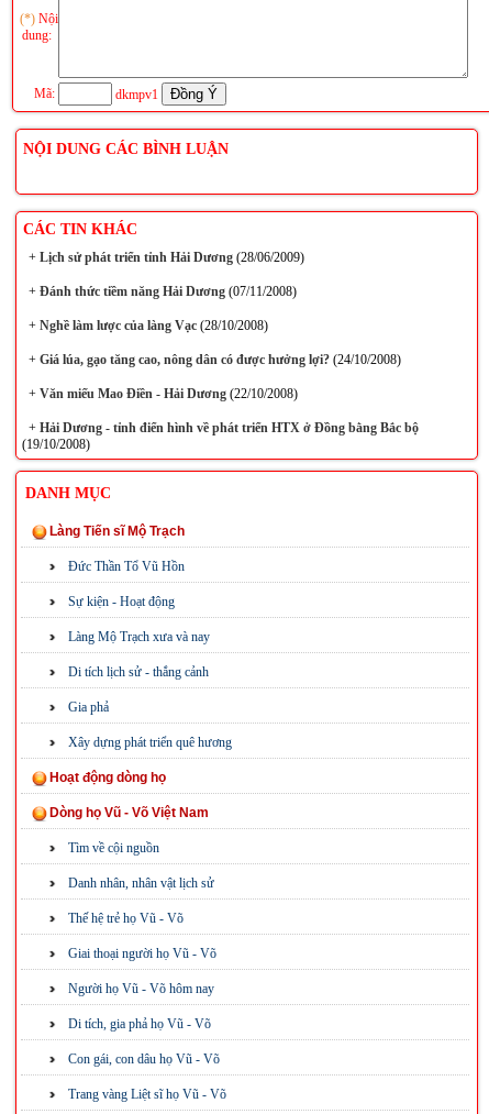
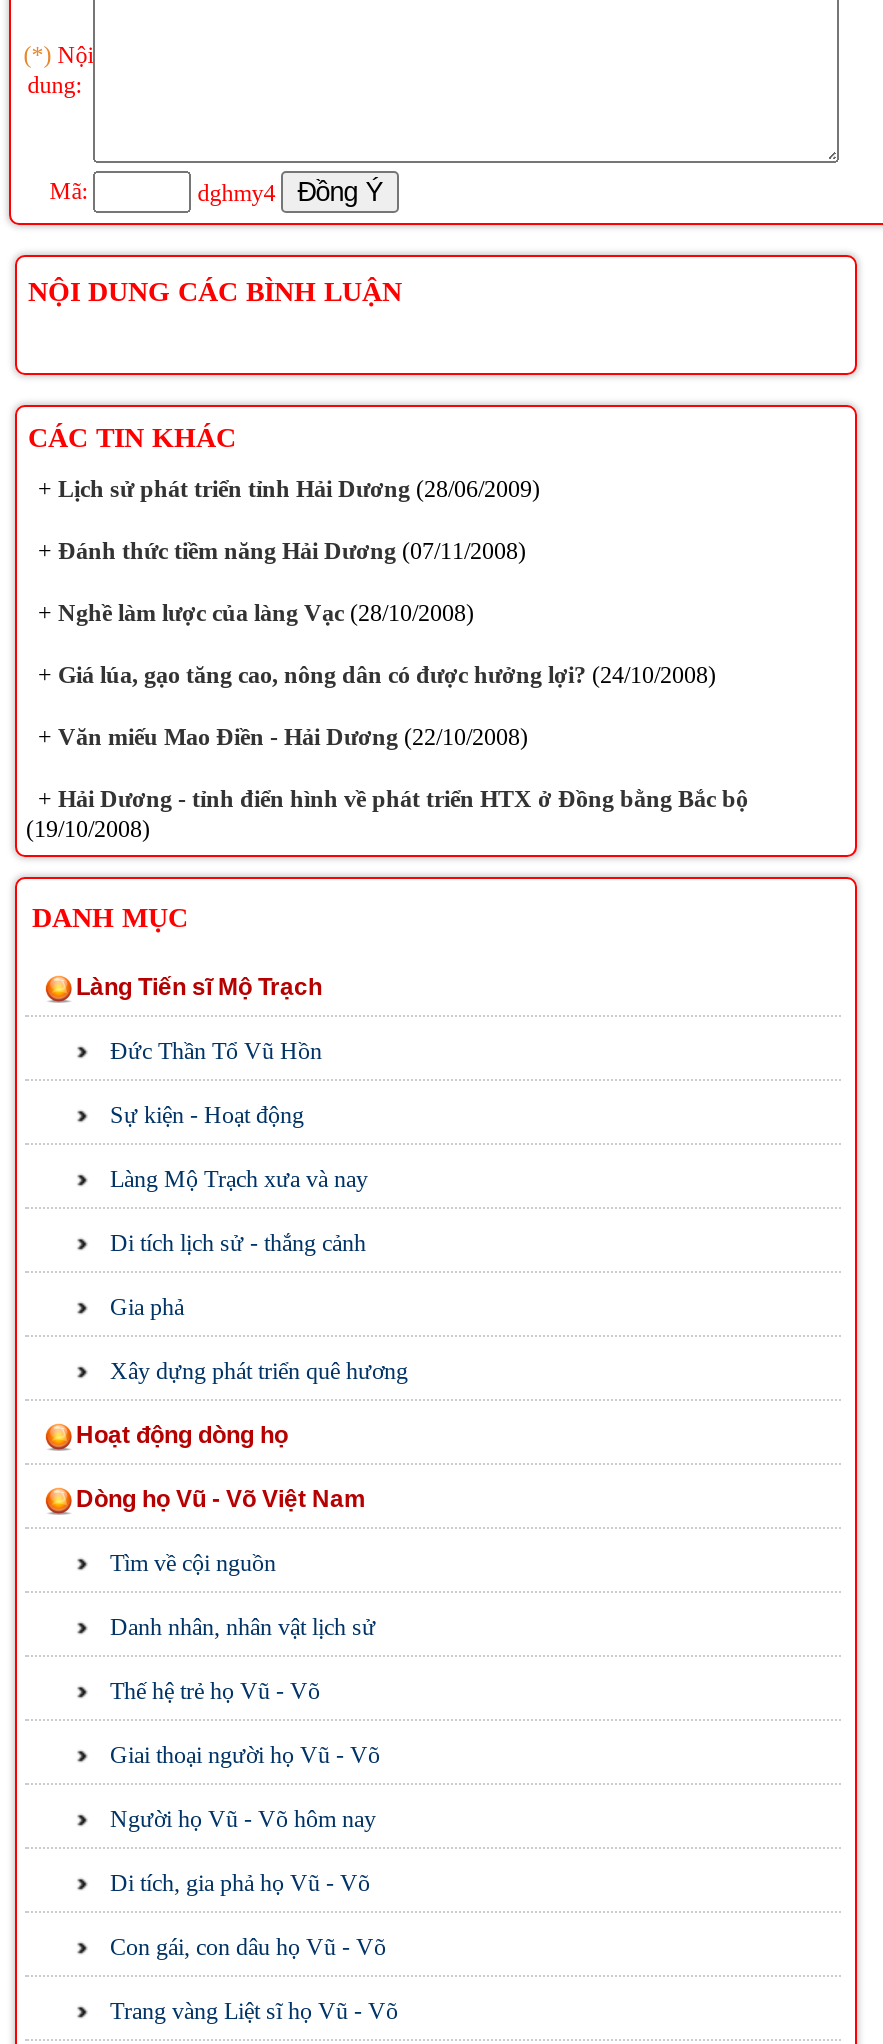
- dkmpv1
+ dghmy4
